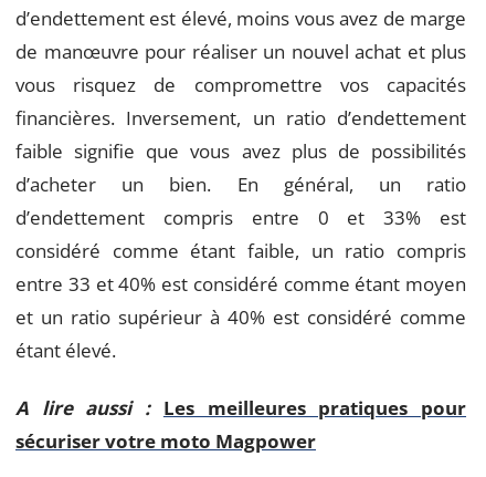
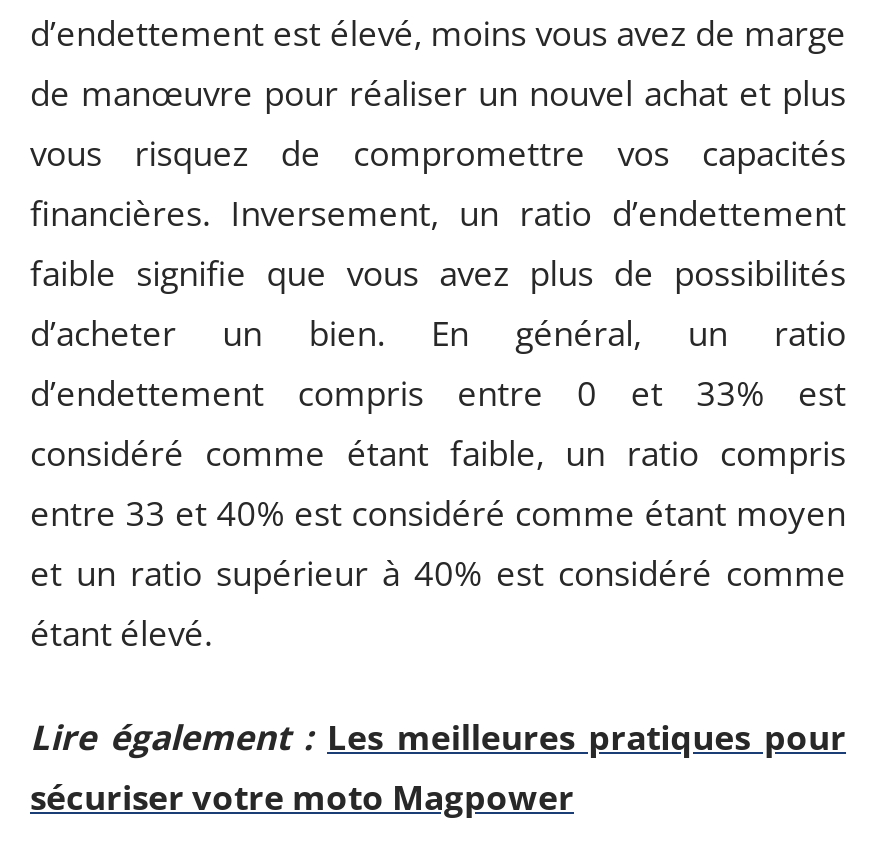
- A lire aussi : Les meilleures pratiques pour
+ Lire également : Les meilleures pratiques pour
